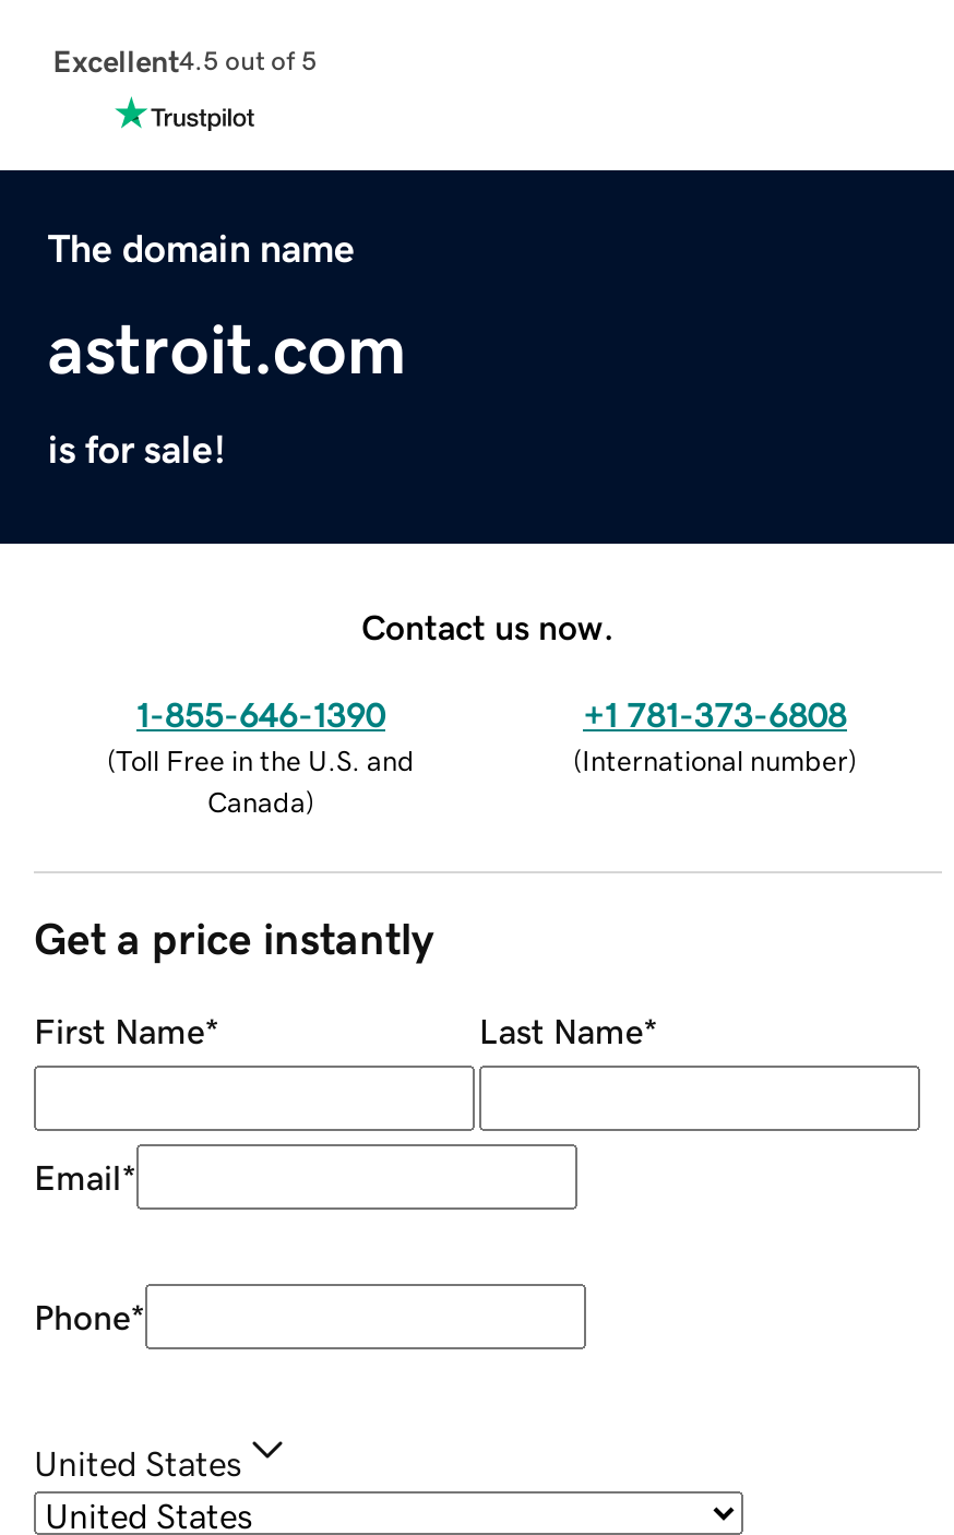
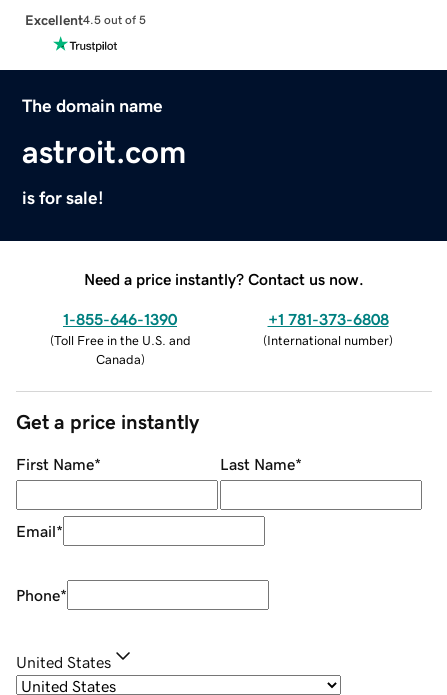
- Contact us now.
+ Need a price instantly? Contact us now.
